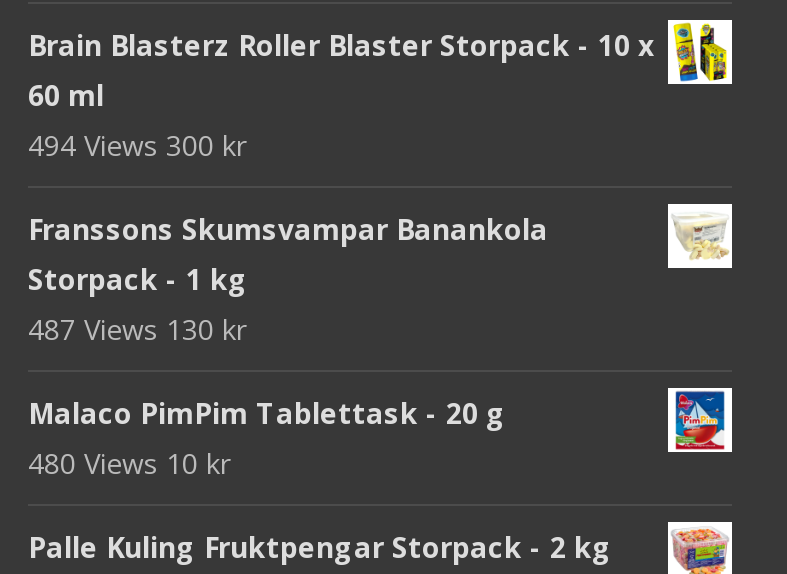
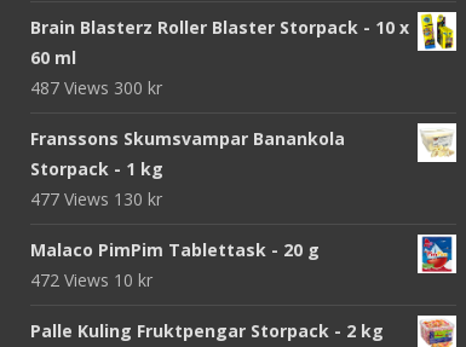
- 494 Views 300 kr
+ 487 Views 300 kr

- 487 Views 130 kr
+ 477 Views 130 kr

- 480 Views 10 kr
+ 472 Views 10 kr
